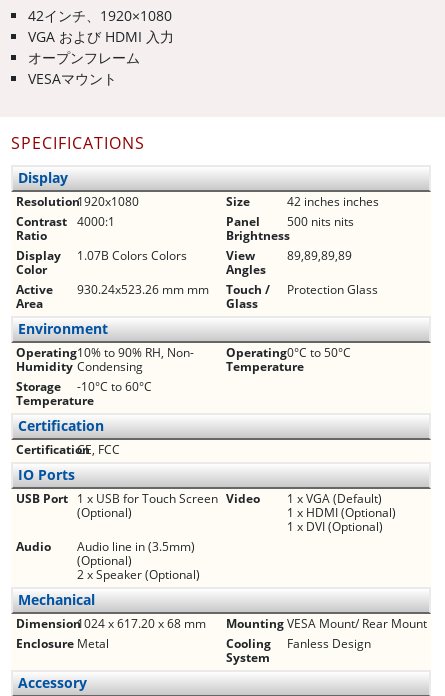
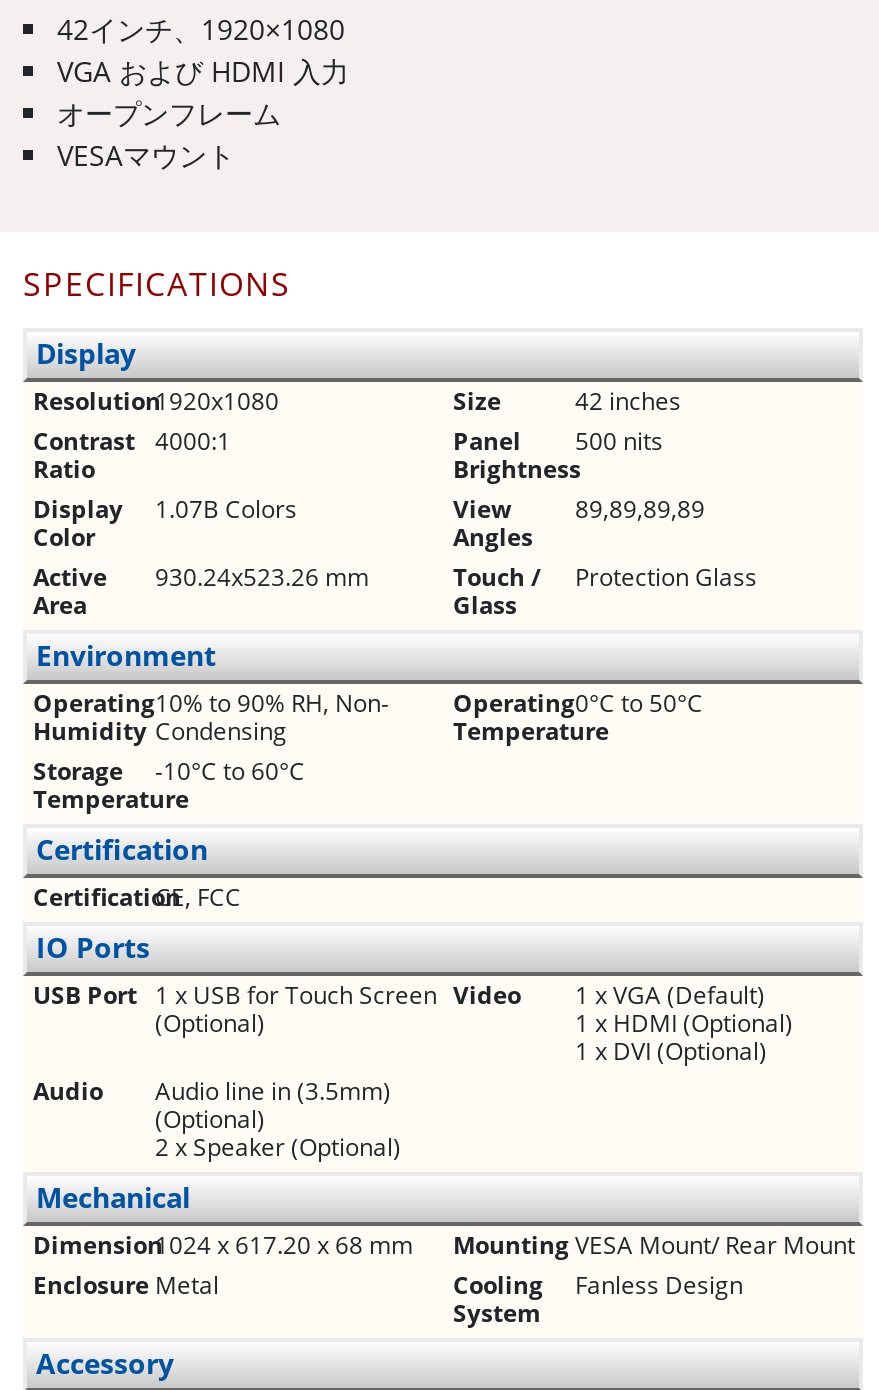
- 42 inches inches
+ 42 inches

- Panel 500 nits nits
+ Panel 500 nits

- 1.07B Colors Colors
+ 1.07B Colors

- 930.24x523.26 mm mm
+ 930.24x523.26 mm
